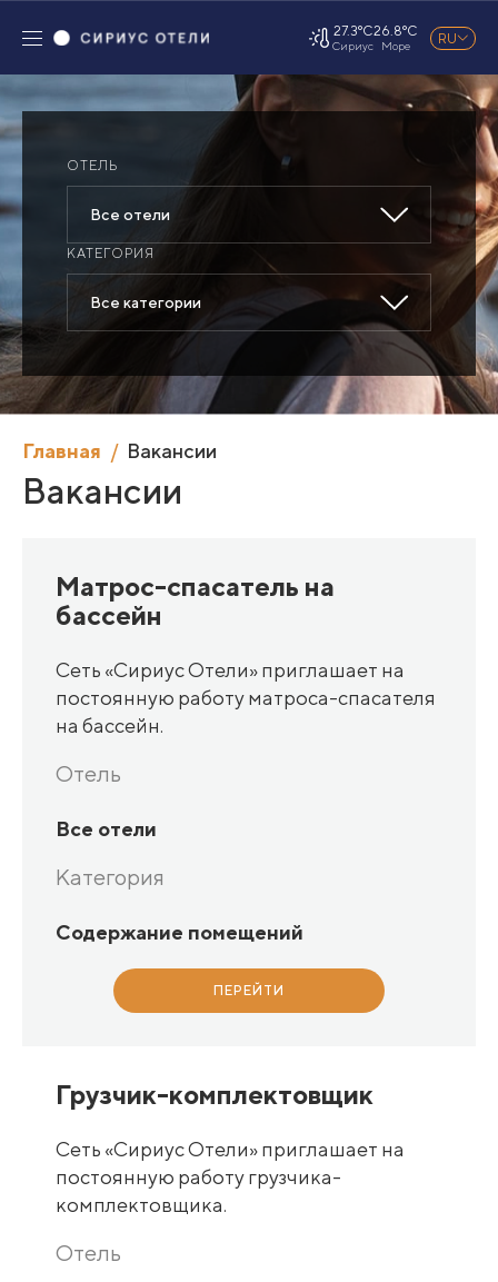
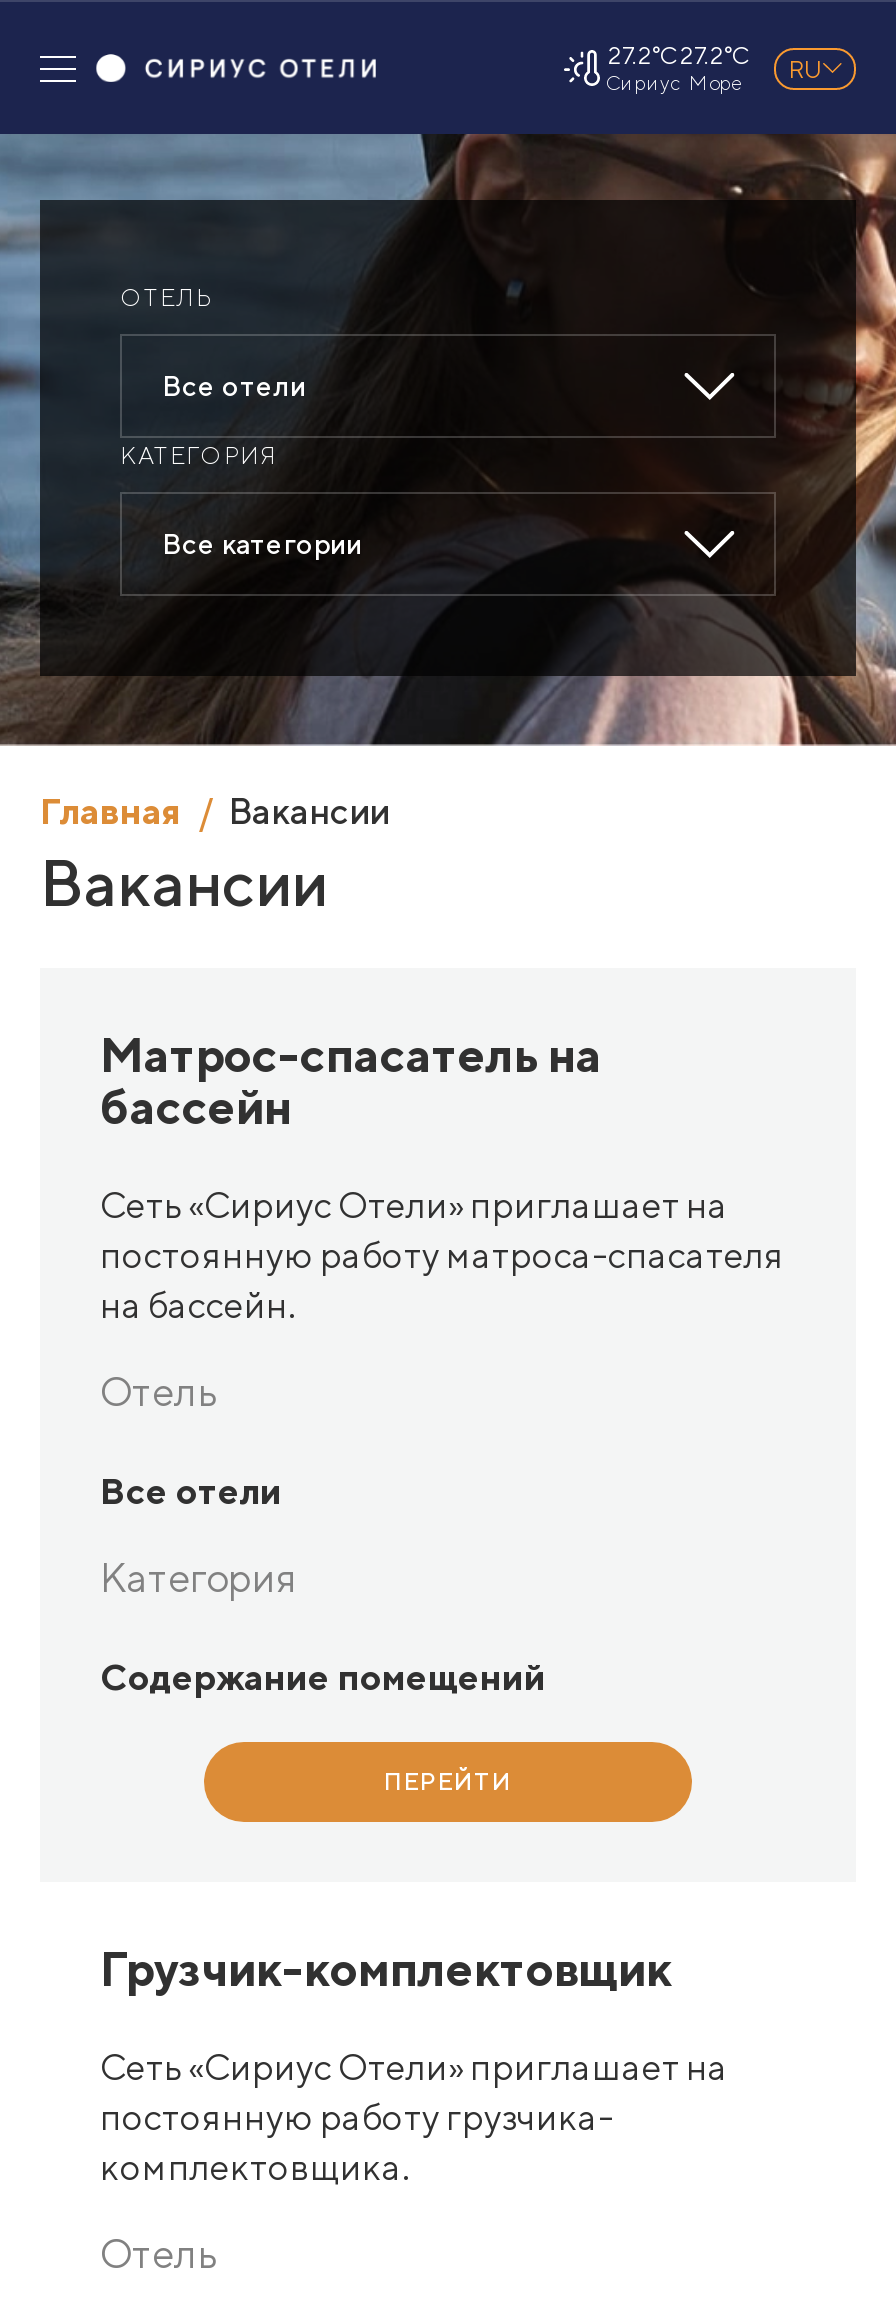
- 27.3°C
+ 27.2°C

- 26.8°C
+ 27.2°C
